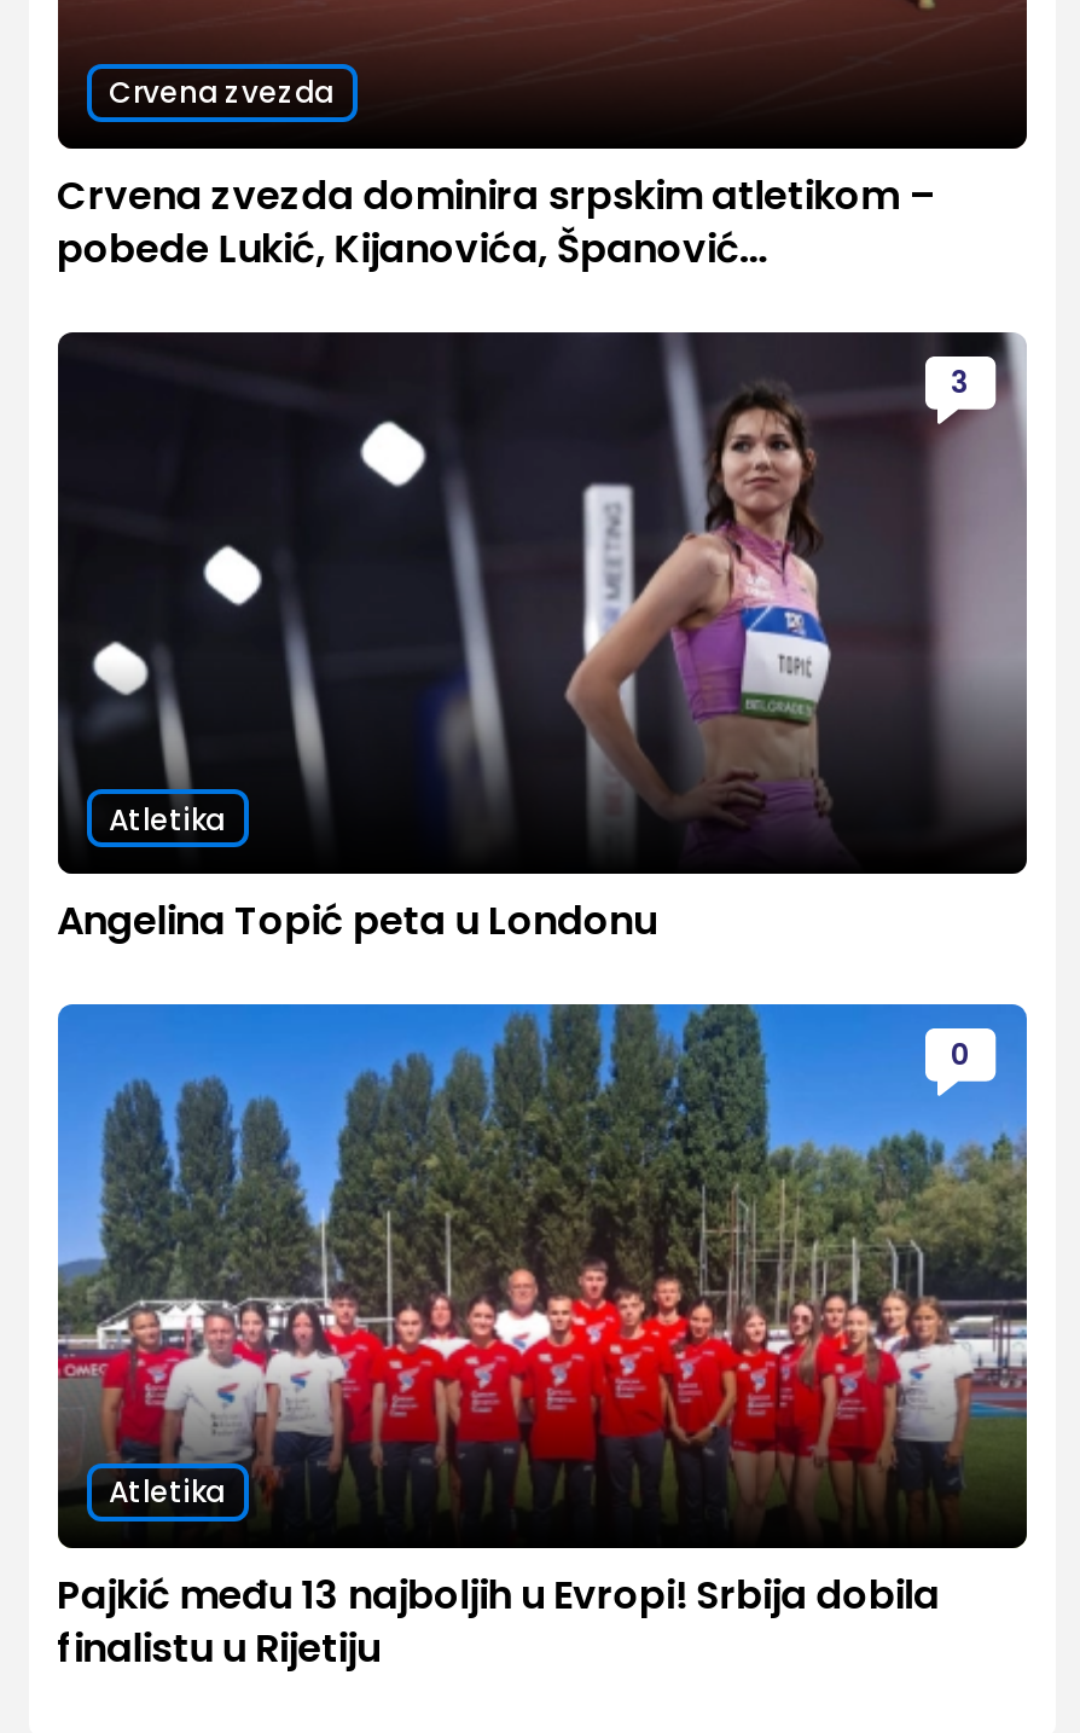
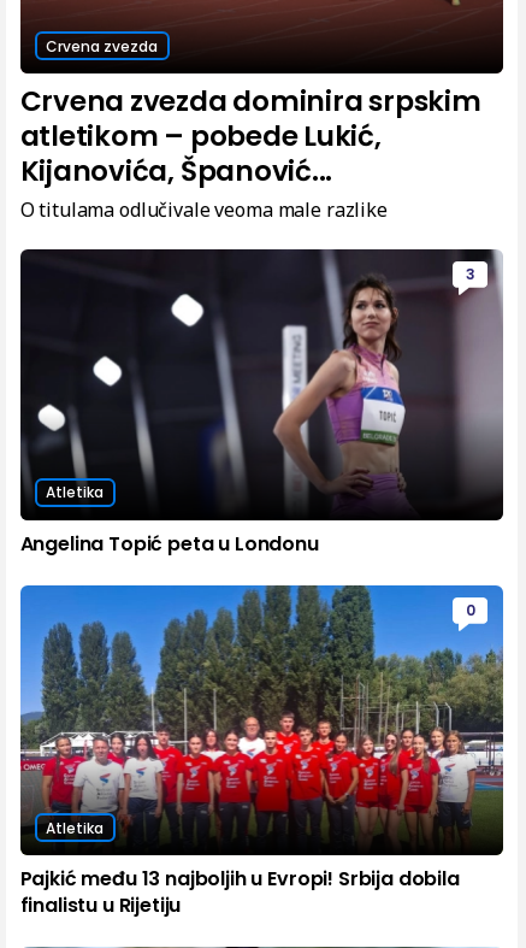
- Crvena zvezda dominira srpskim atletikom –
- pobede Lukić, Kijanovića, Španović...
+ Crvena zvezda dominira srpskim
+ atletikom – pobede Lukić,
+ Kijanovića, Španović...
+ O titulama odlučivale veoma male razlike
